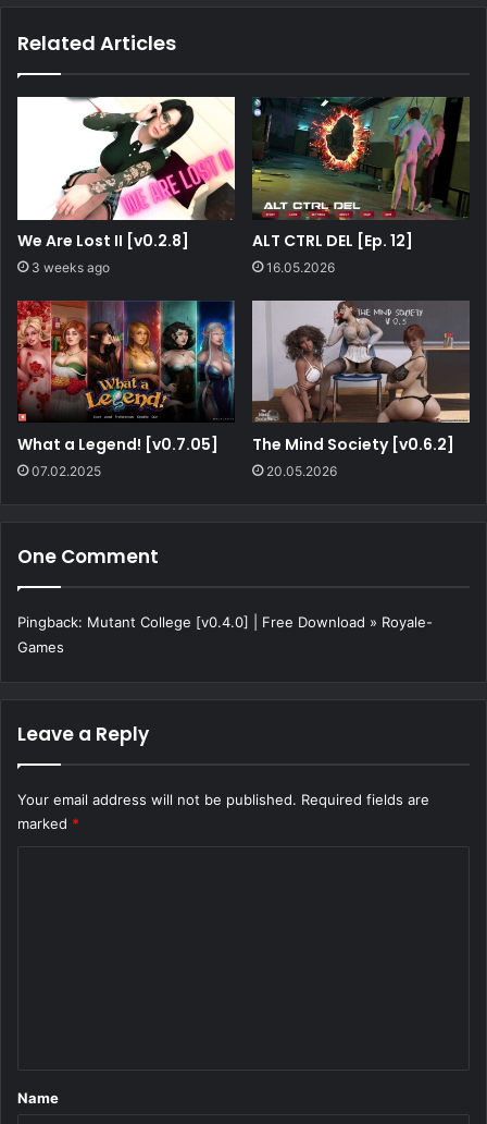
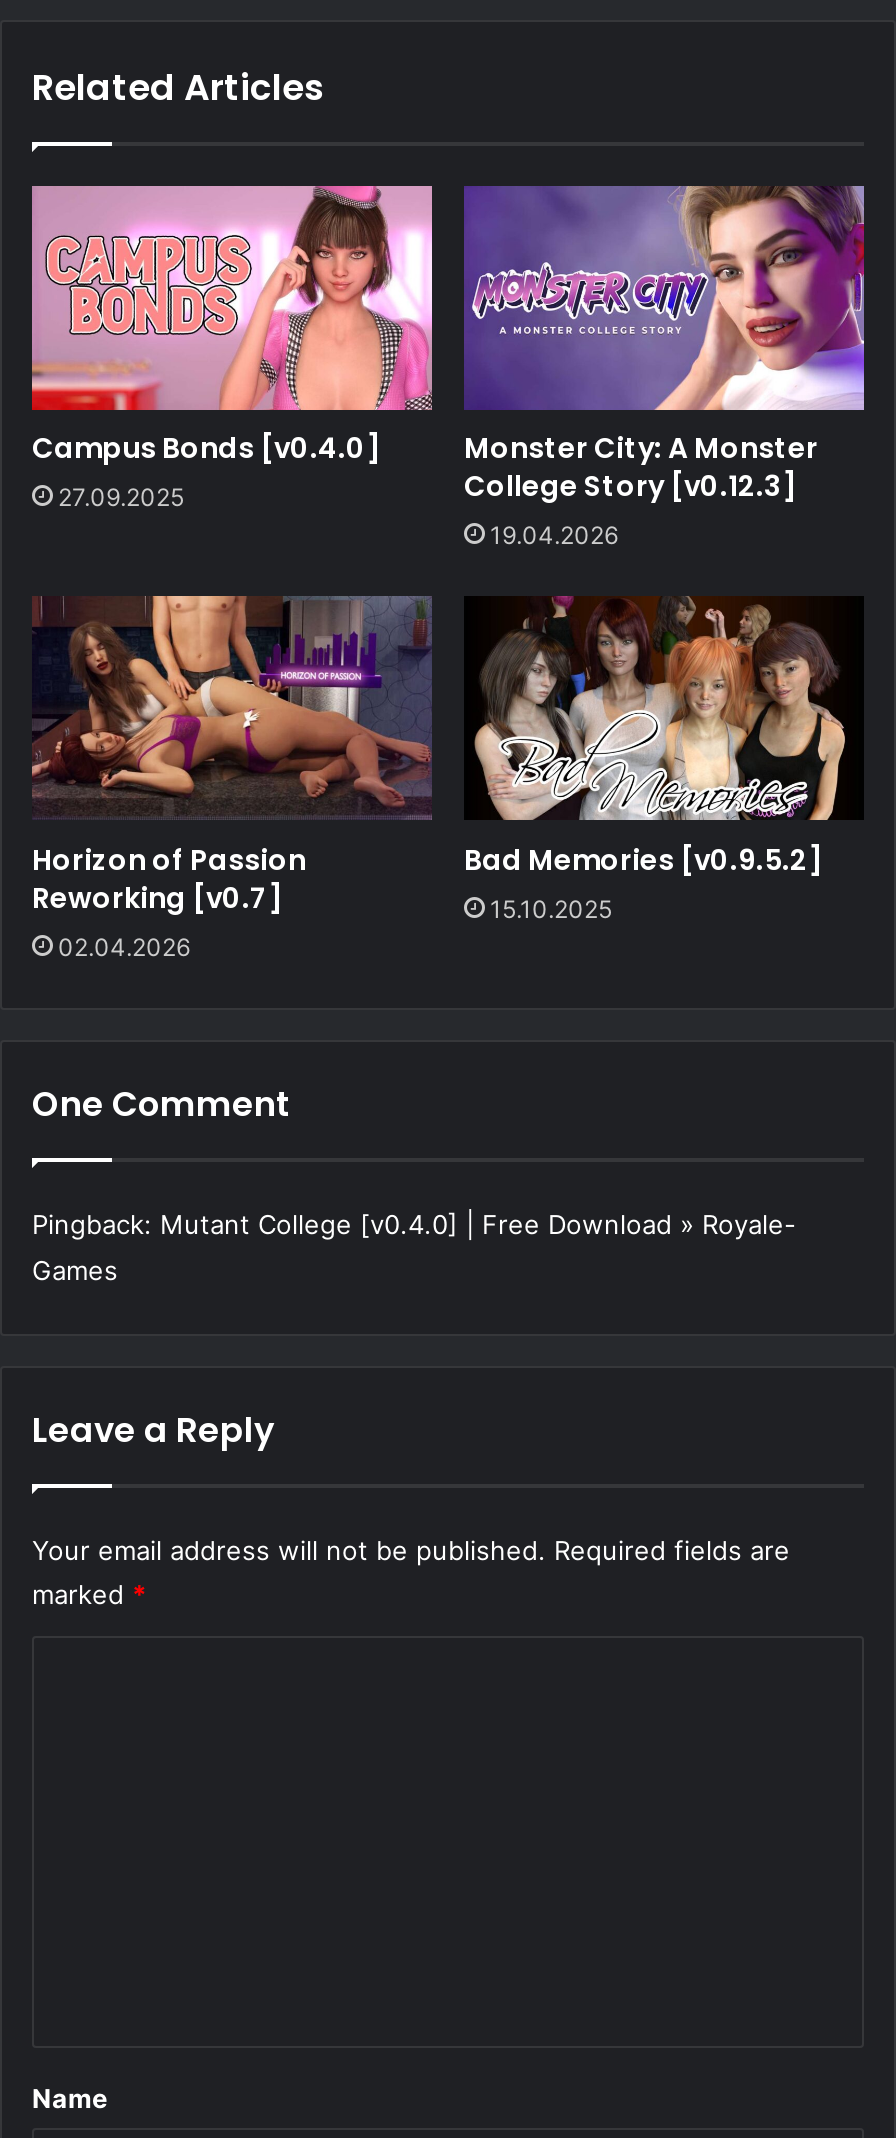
- [image]
- We Are Lost II [v0.2.8]
- 3 weeks ago
+ [image]
+ Campus Bonds [v0.4.0]
+ 27.09.2025

- [image]
+ [image]

- ALT CTRL DEL [Ep. 12]
- 16.05.2026
+ Monster City: A Monster
+ College Story [v0.12.3]
+ 19.04.2026

- [image]
- What a Legend! [v0.7.05]
- 07.02.2025
+ [image]
+ Horizon of Passion
+ Reworking [v0.7]
+ 02.04.2026

- [image]
- The Mind Society [v0.6.2]
- 20.05.2026
+ [image]
+ Bad Memories [v0.9.5.2]
+ 15.10.2025
